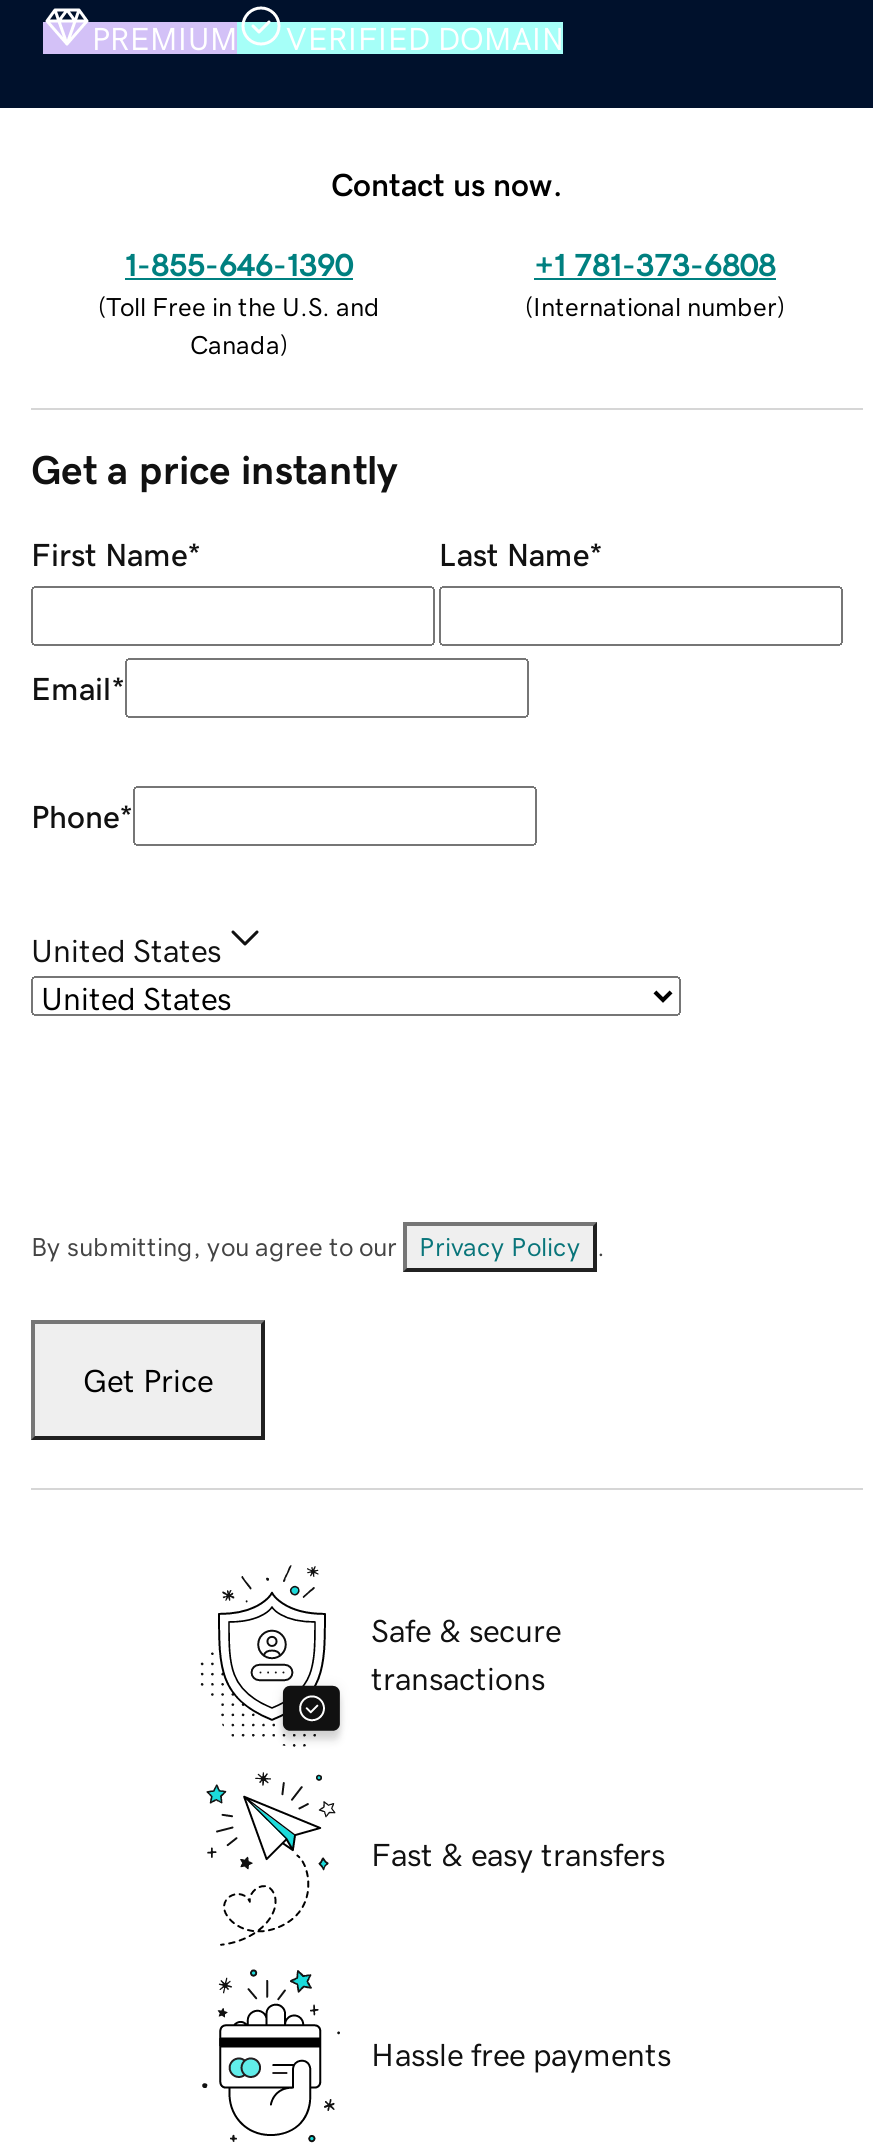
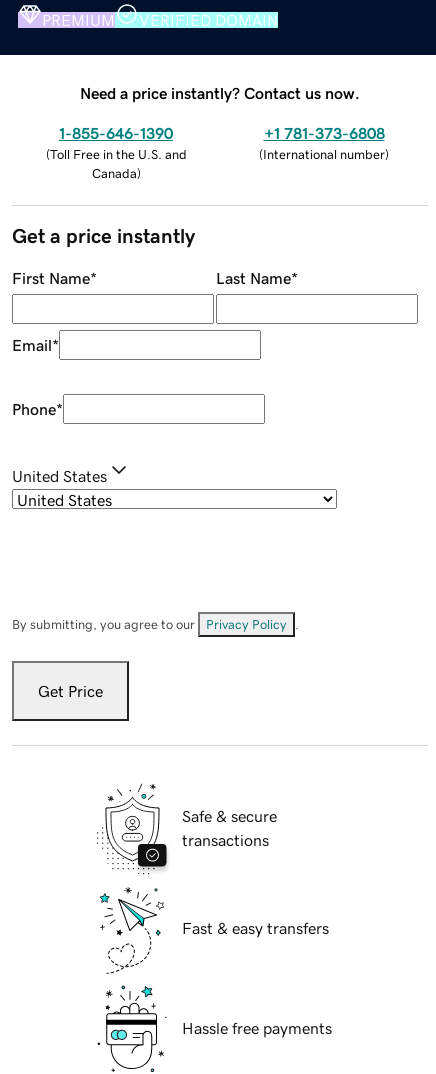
- Contact us now.
+ Need a price instantly? Contact us now.
